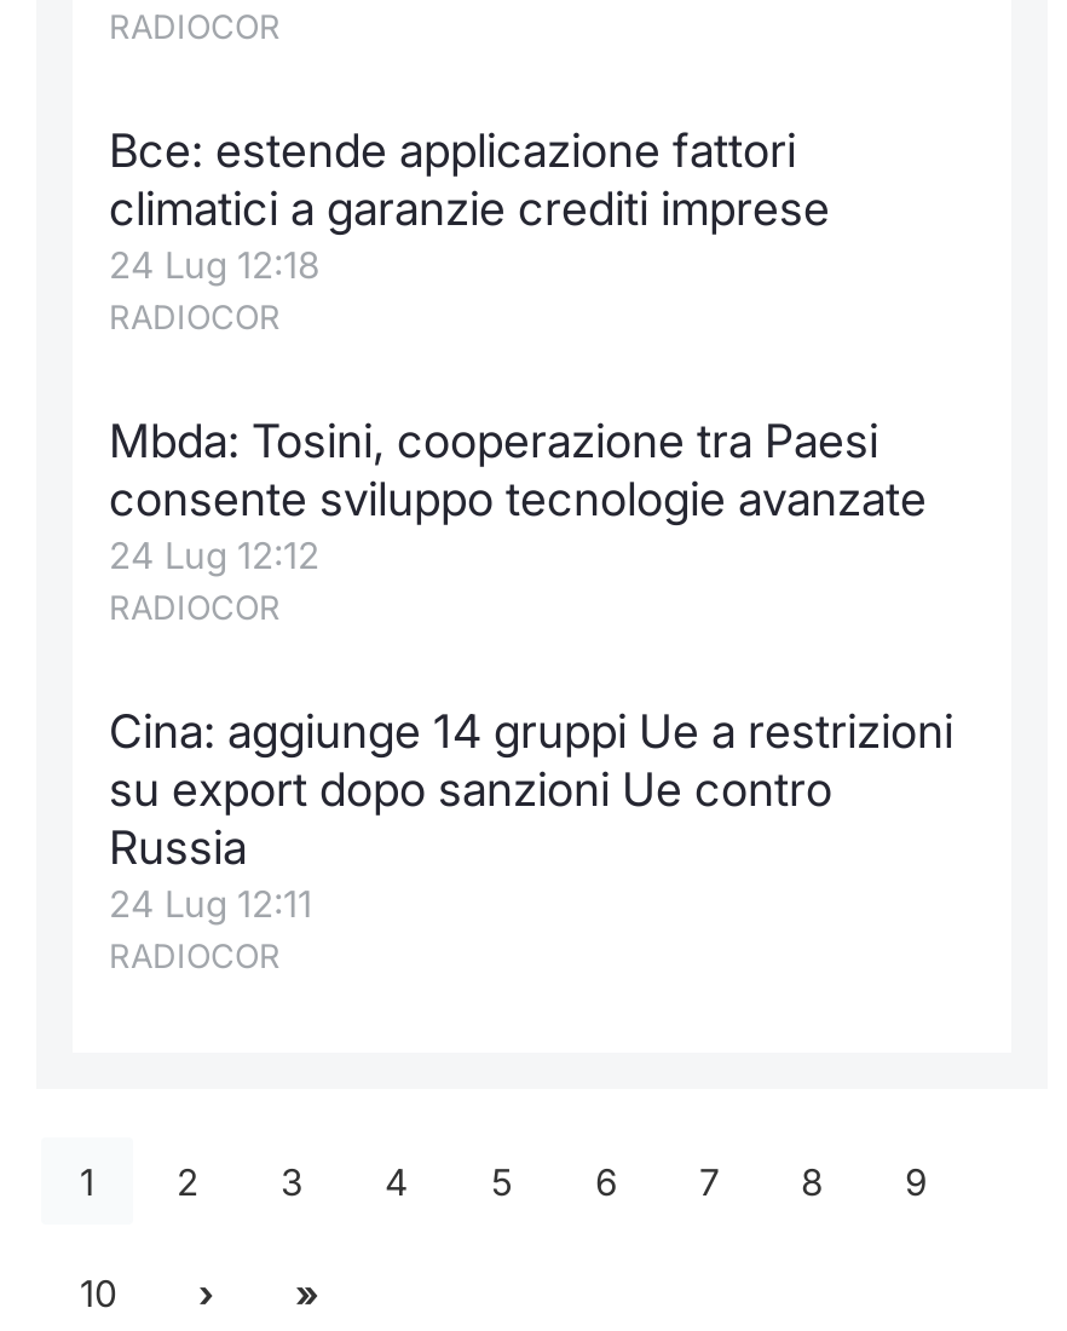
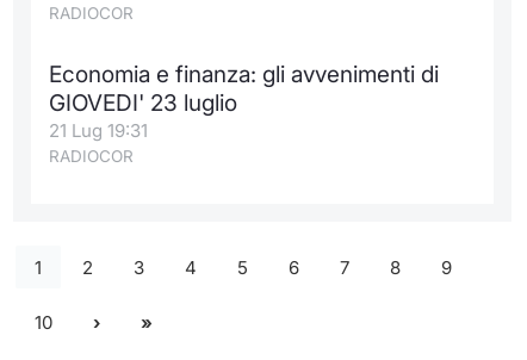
- Bce: estende applicazione fattori
- climatici a garanzie crediti imprese
- 24 Lug 12:18
- RADIOCOR
- Mbda: Tosini, cooperazione tra Paesi
- consente sviluppo tecnologie avanzate
- 24 Lug 12:12
- RADIOCOR
- Cina: aggiunge 14 gruppi Ue a restrizioni
- su export dopo sanzioni Ue contro
- Russia
- 24 Lug 12:11
+ Economia e finanza: gli avvenimenti di
+ GIOVEDI' 23 luglio
+ 21 Lug 19:31
